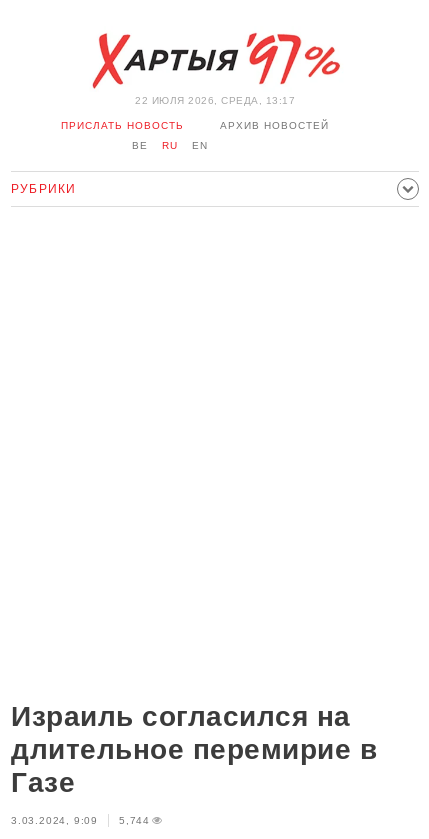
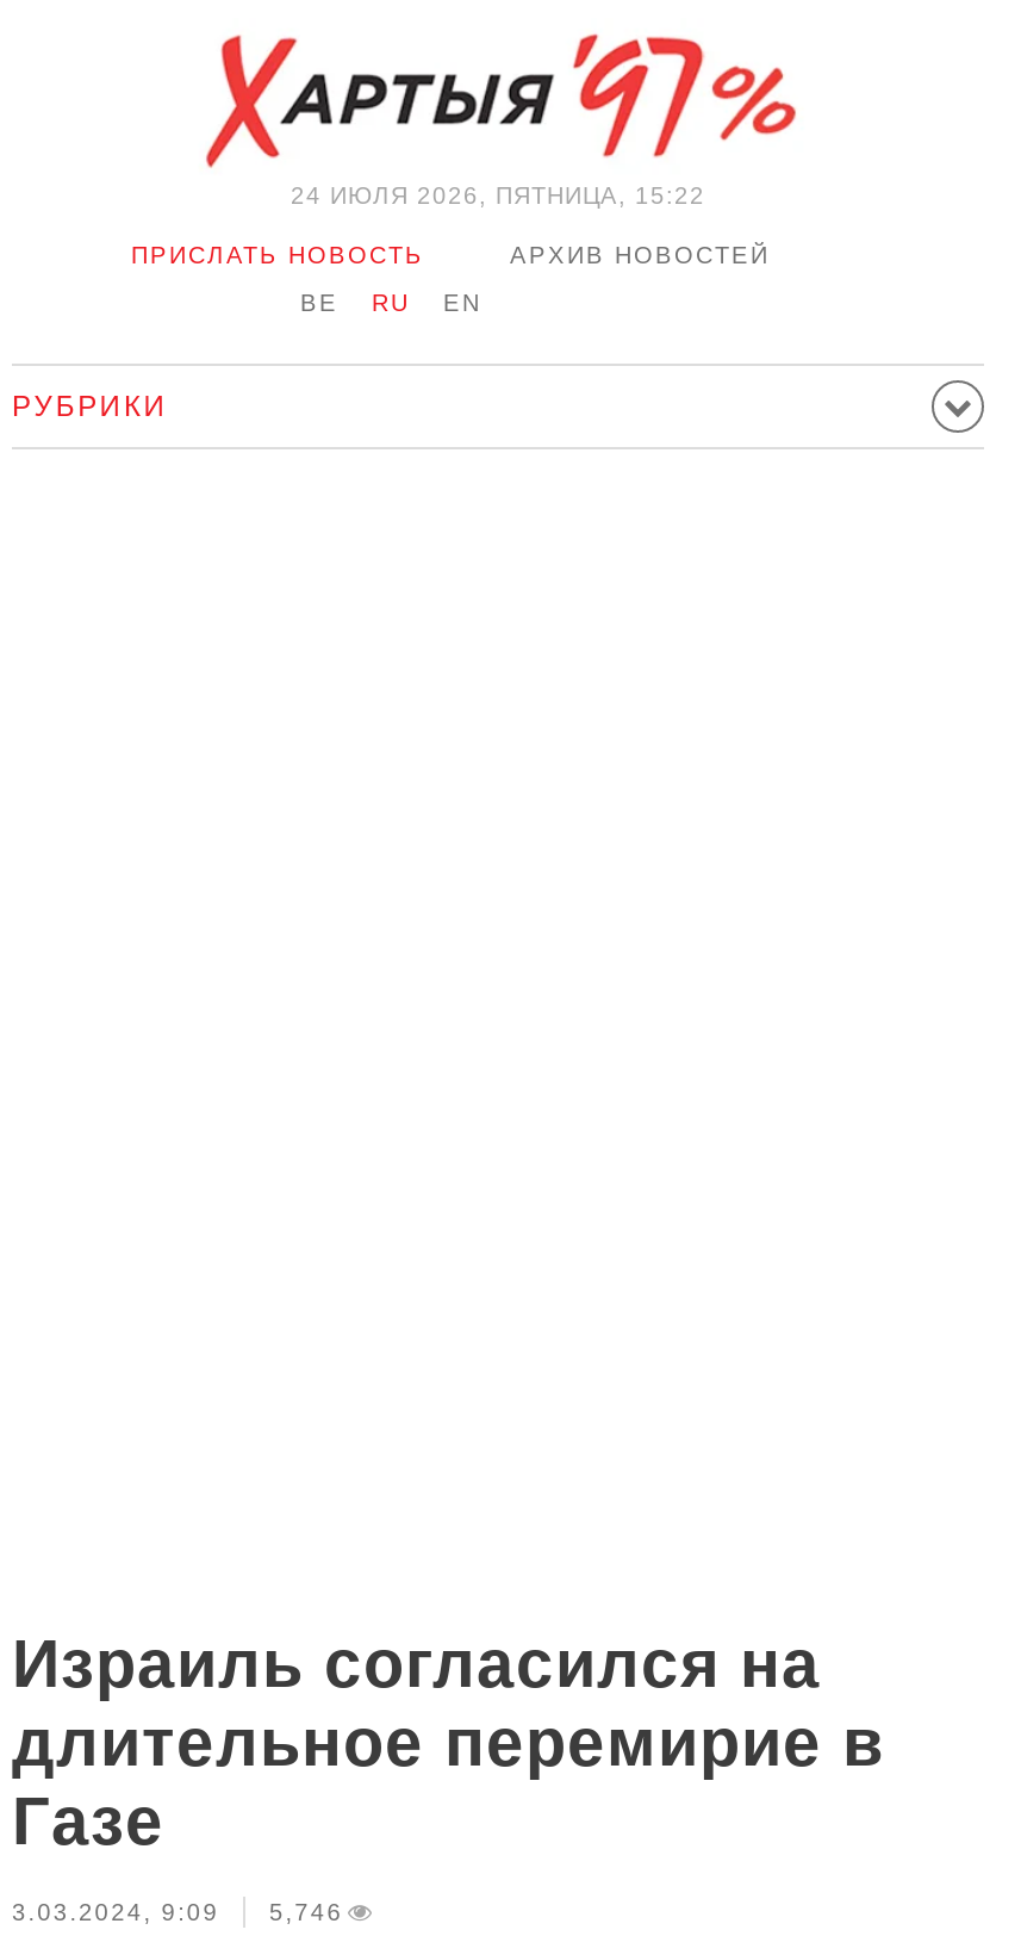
- 22 ИЮЛЯ 2026, СРЕДА, 13:17
+ 24 ИЮЛЯ 2026, ПЯТНИЦА, 15:22

- 3.03.2024, 9:09 5,744
+ 3.03.2024, 9:09 5,746
